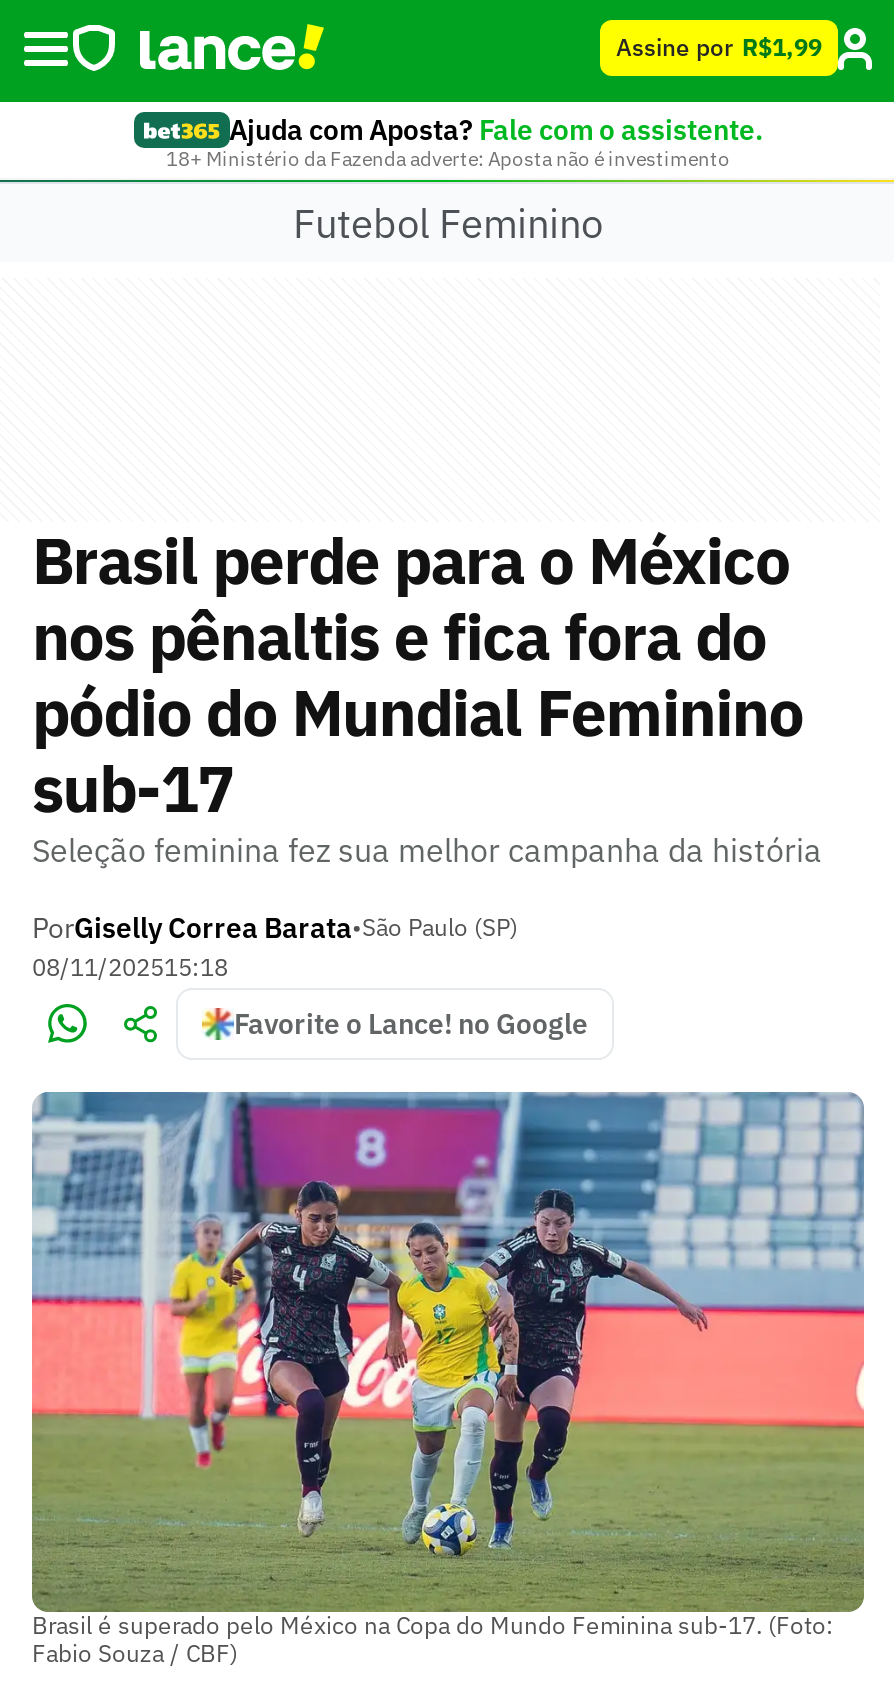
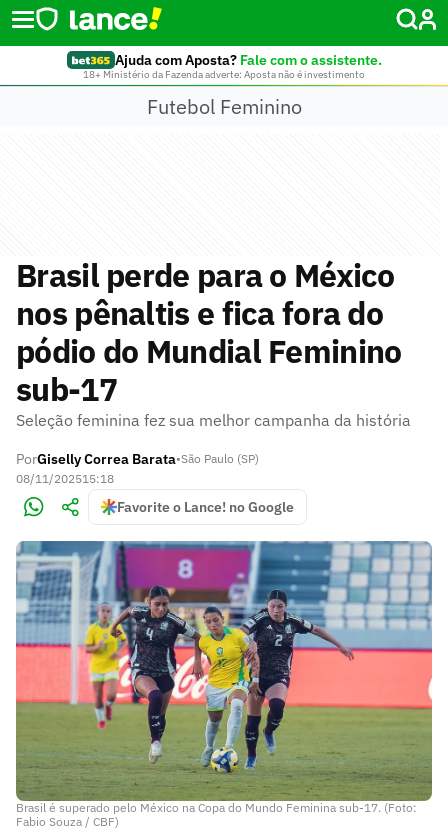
- Assine por R$1,99
